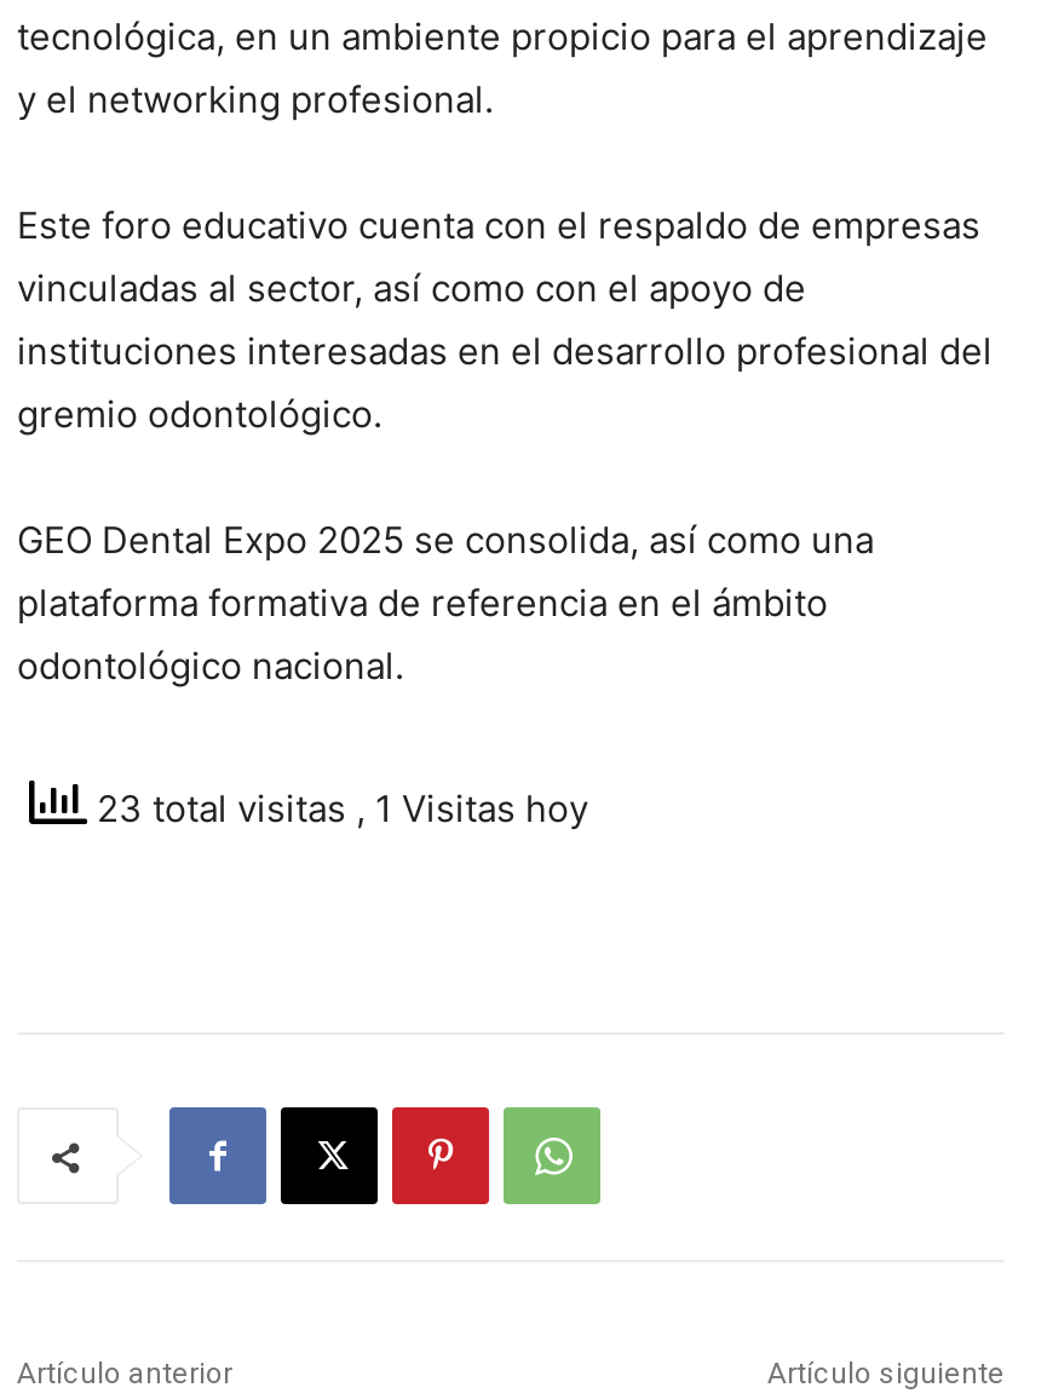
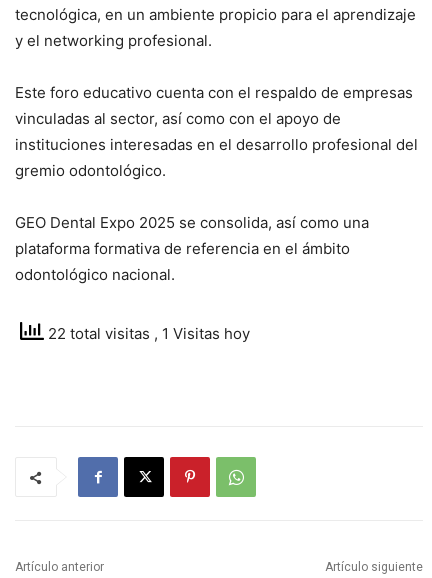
- 23 total visitas, 1 Visitas hoy
+ 22 total visitas, 1 Visitas hoy
